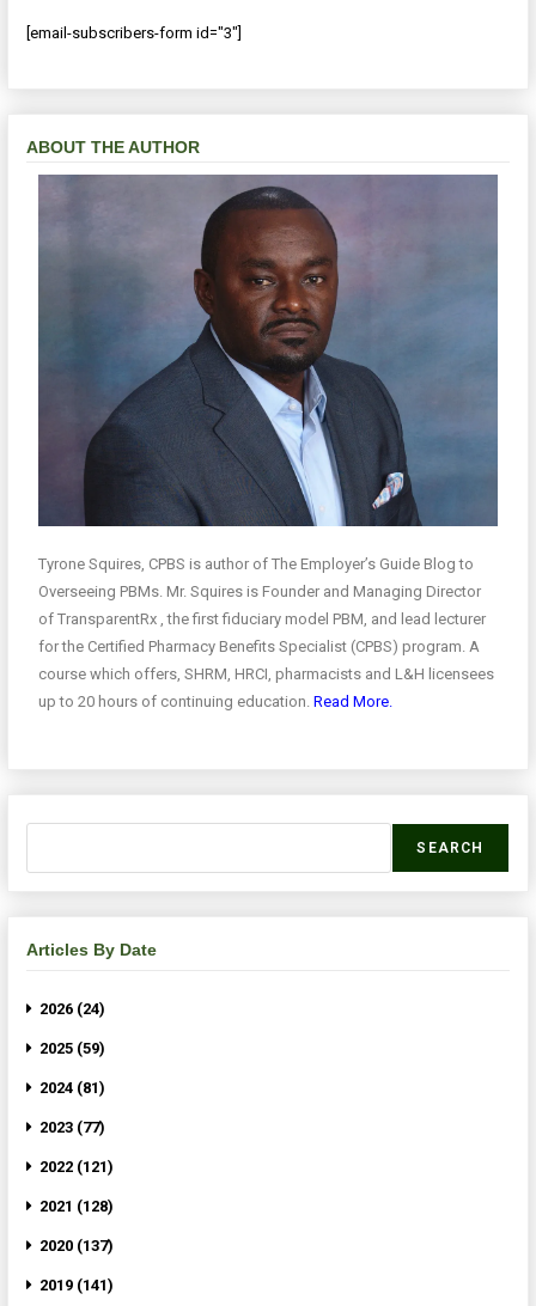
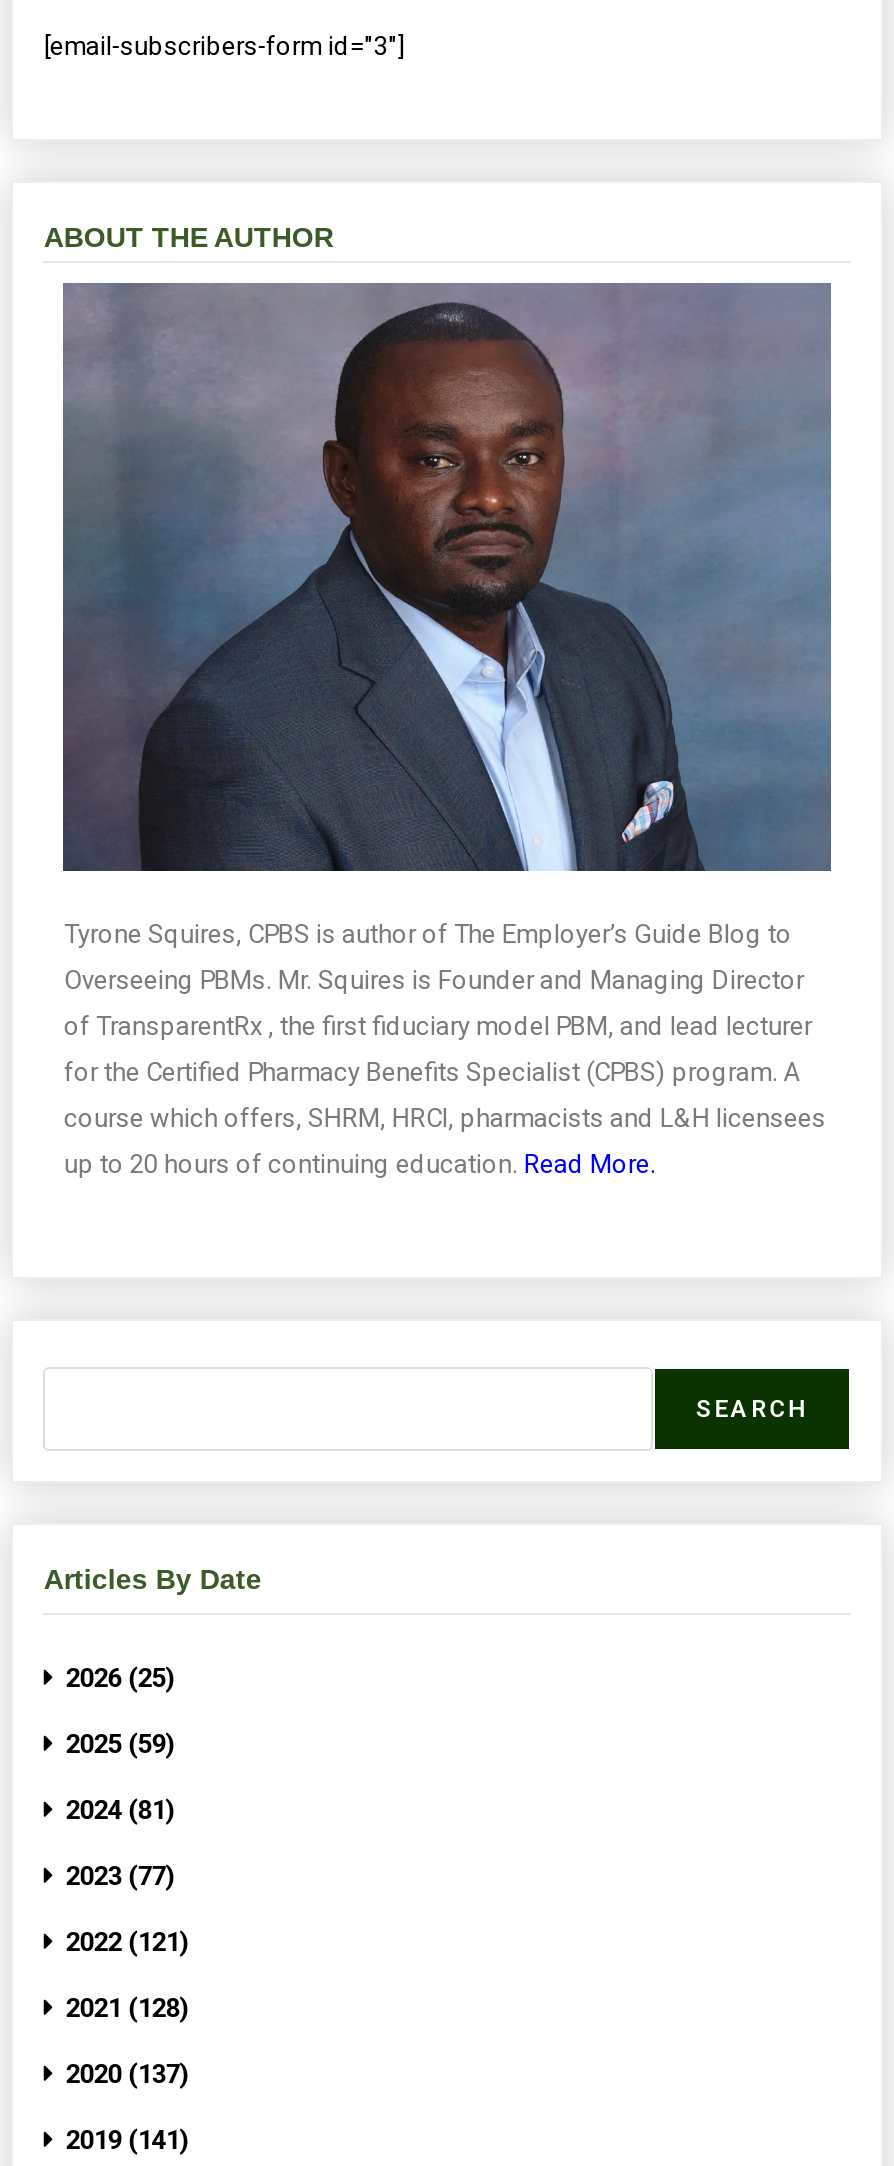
- 2026 (24)
+ 2026 (25)
